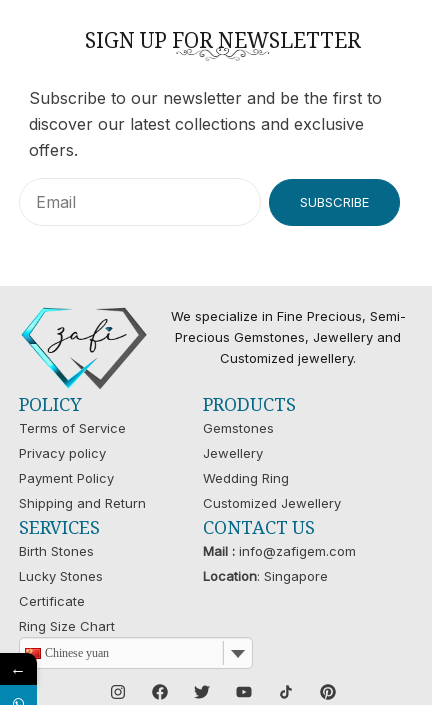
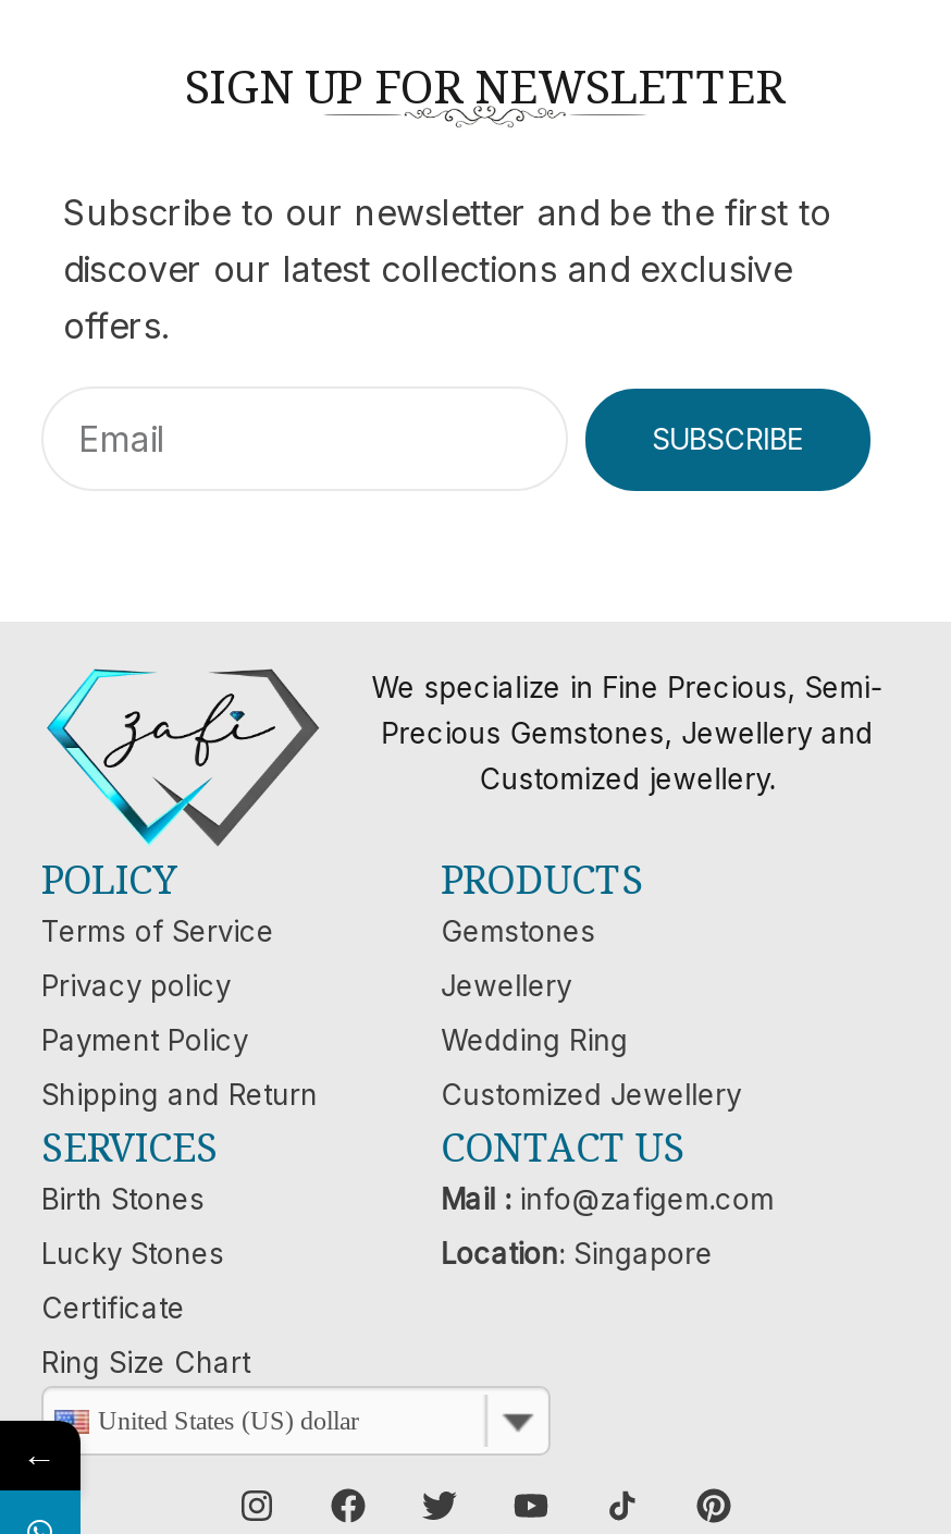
- Chinese yuan
+ United States (US) dollar
